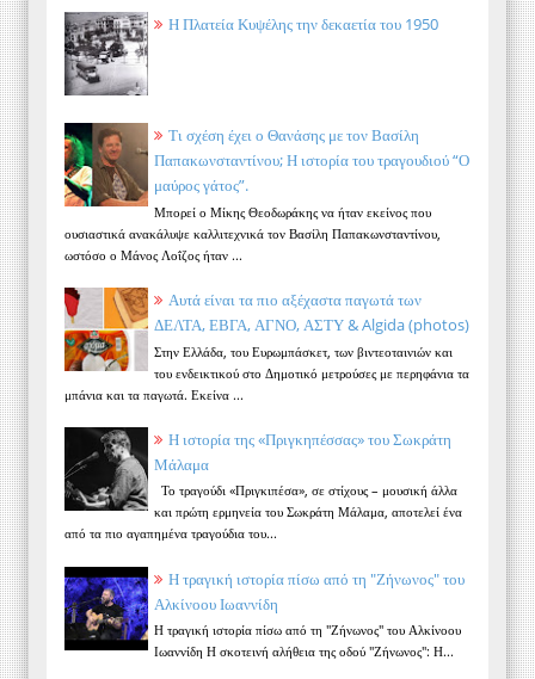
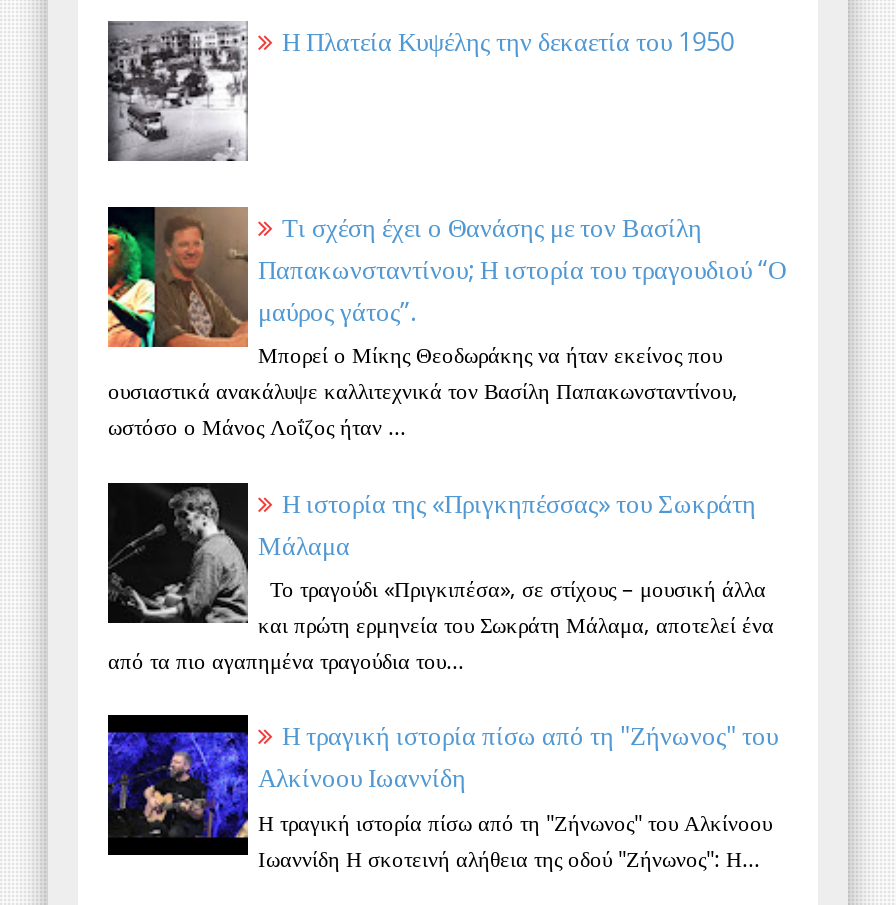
- [image]
- Αυτά είναι τα πιο αξέχαστα παγωτά των
- ΔΕΛΤΑ, ΕΒΓΑ, ΑΓΝΟ, ΑΣΤΥ & Algida (photos)
- Στην Ελλάδα, του Ευρωμπάσκετ, των βιντεοταινιών και
- του ενδεικτικού στο Δημοτικό μετρούσες με περηφάνια τα
- μπάνια και τα παγωτά. Εκείνα ...
